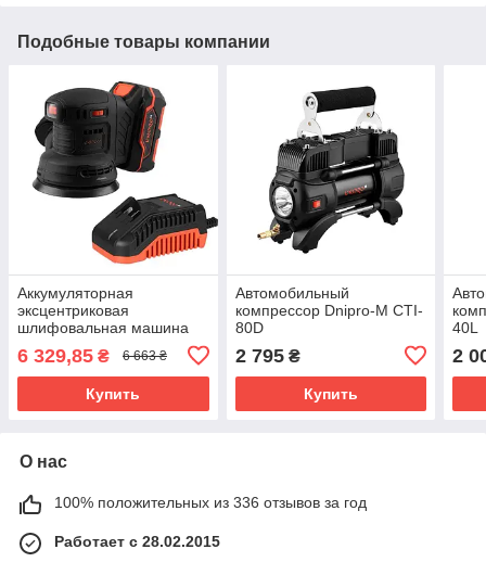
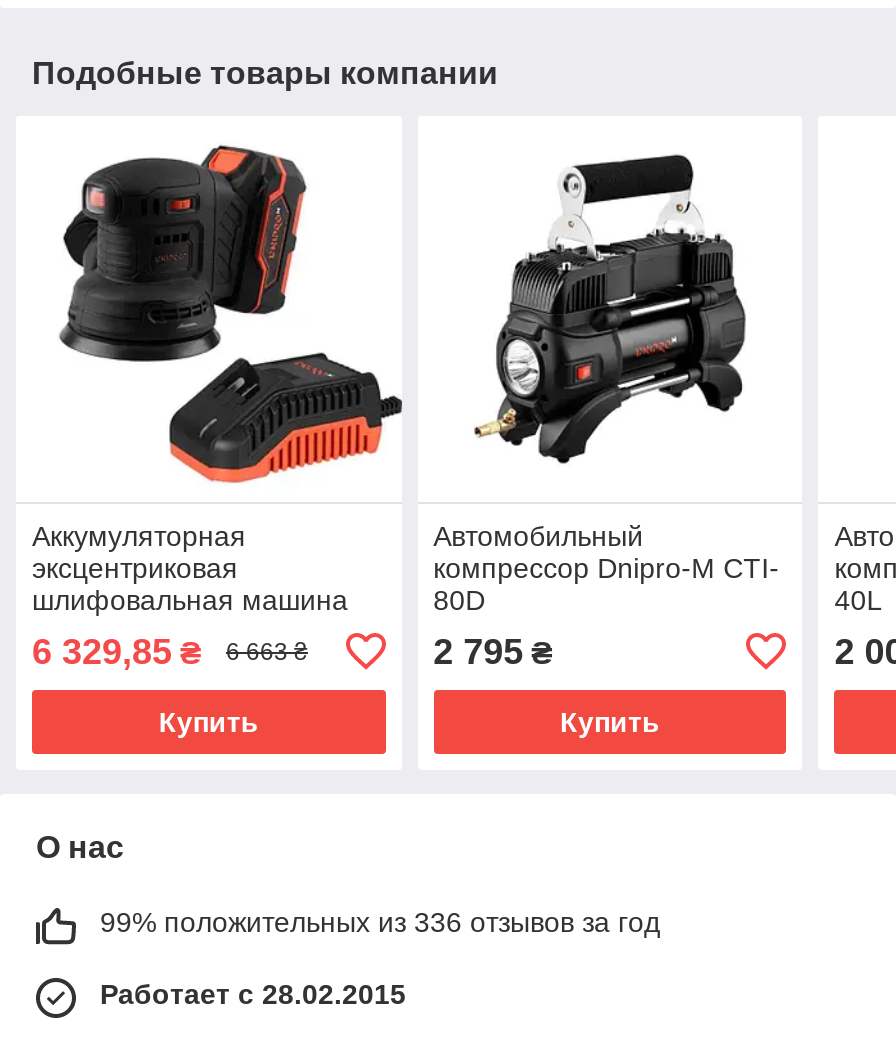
- 100% положительных из 336 отзывов за год
+ 99% положительных из 336 отзывов за год
